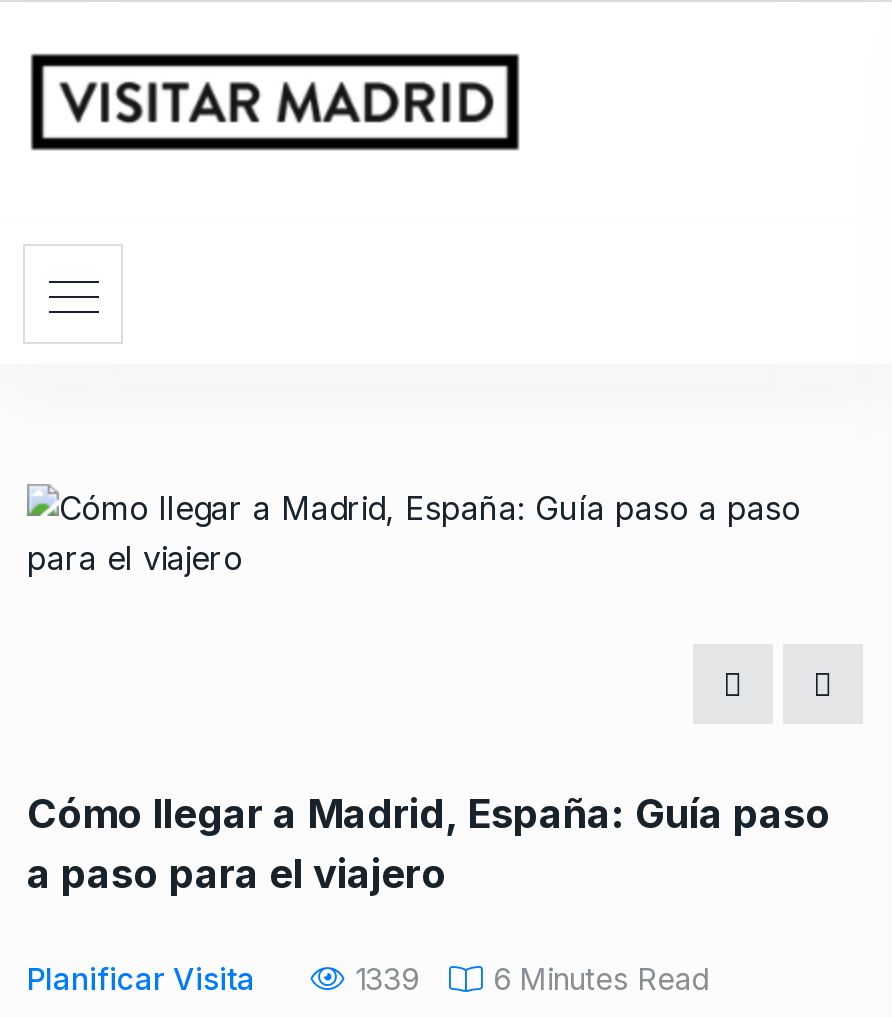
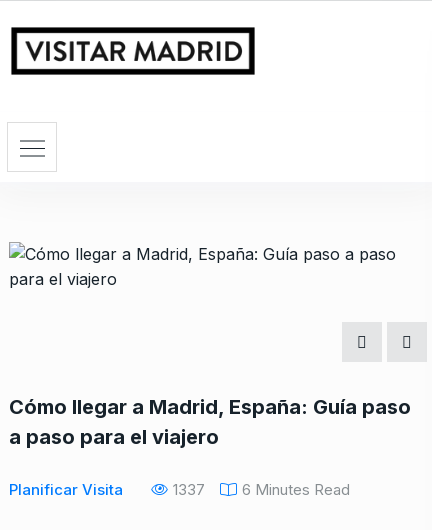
- 1339 6 Minutes Read
+ 1337 6 Minutes Read
